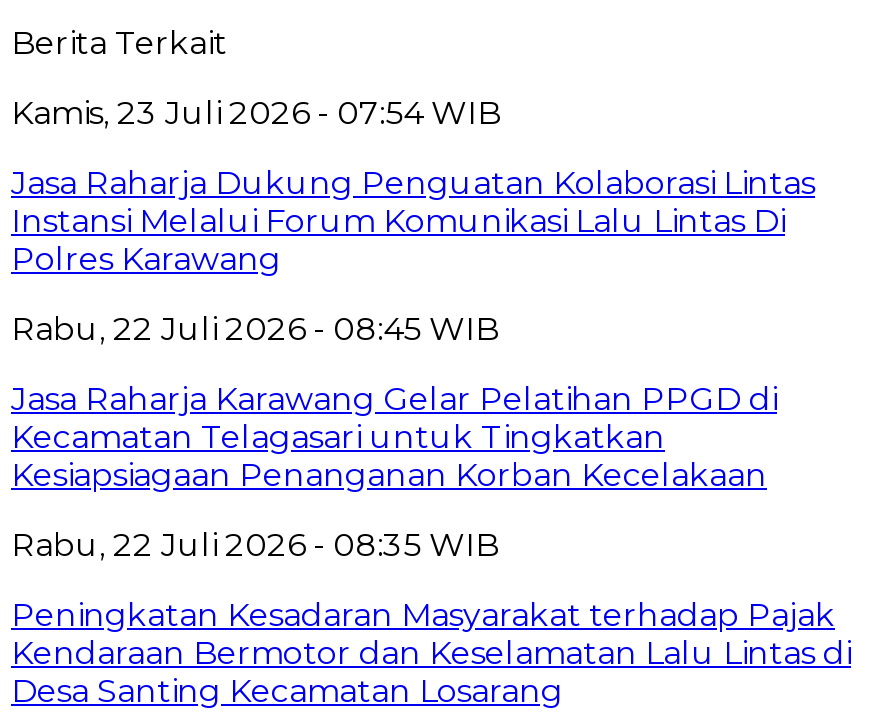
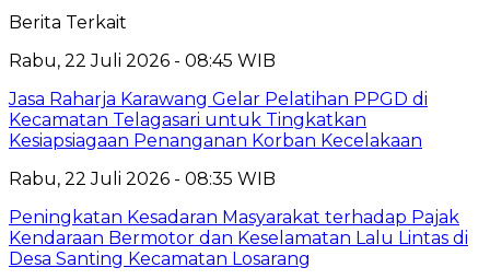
- Kamis, 23 Juli 2026 - 07:54 WIB
- Jasa Raharja Dukung Penguatan Kolaborasi Lintas
- Instansi Melalui Forum Komunikasi Lalu Lintas Di
- Polres Karawang
